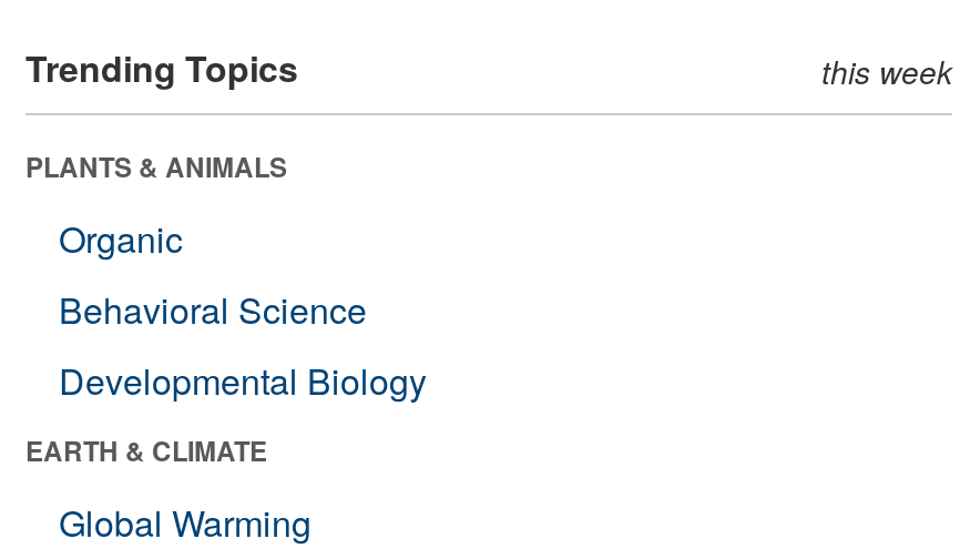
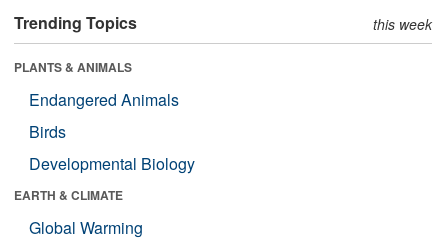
- Organic
- Behavioral Science
+ Endangered Animals
+ Birds
